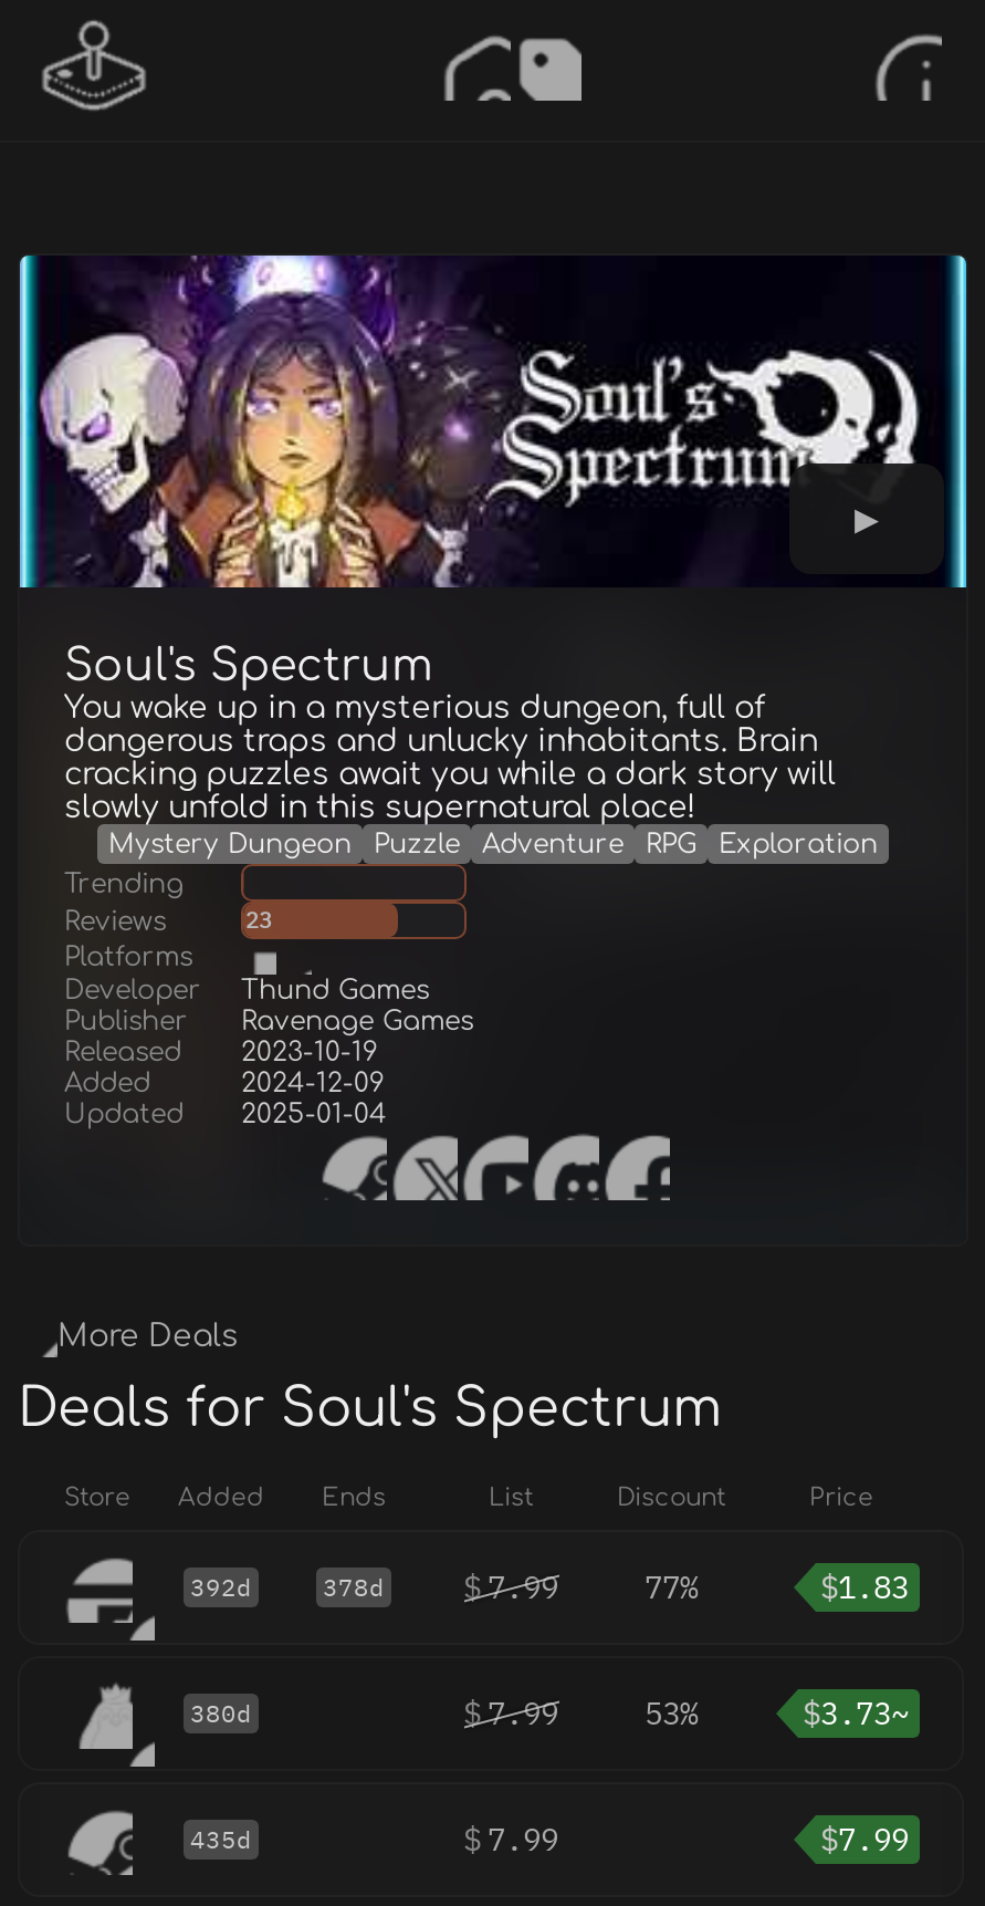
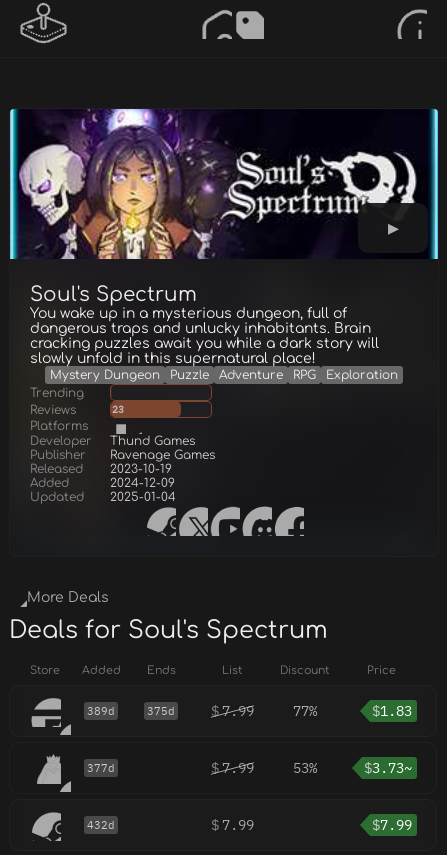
- 392d
- 378d
+ 389d
+ 375d

- 380d
+ 377d

- 435d
+ 432d
